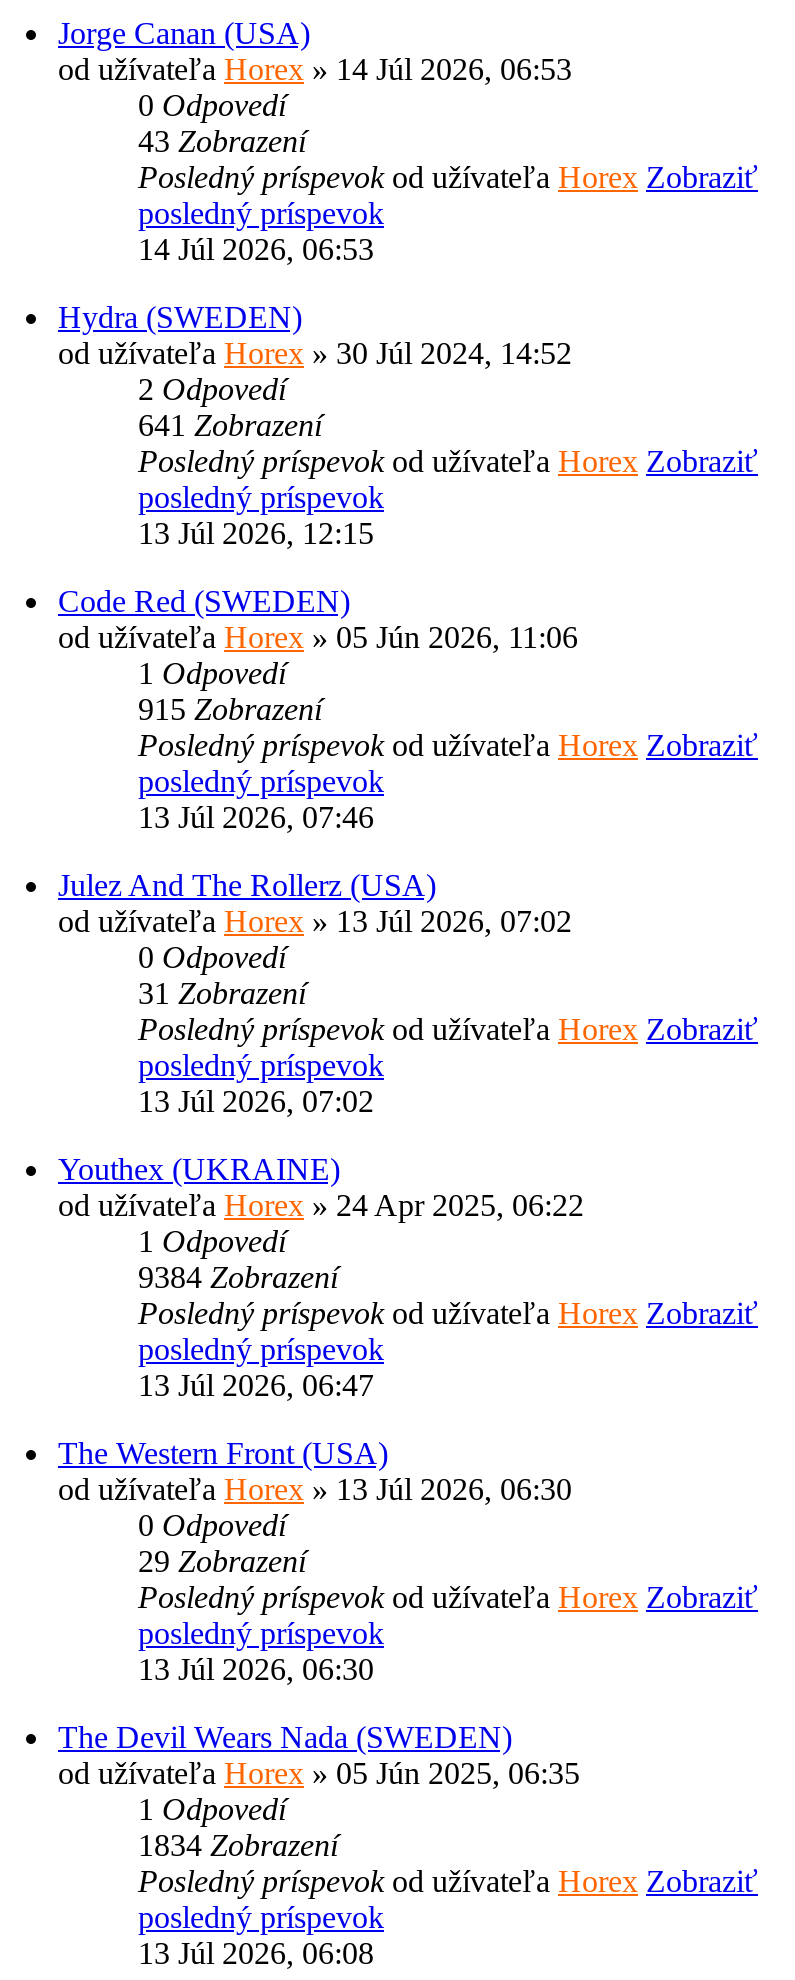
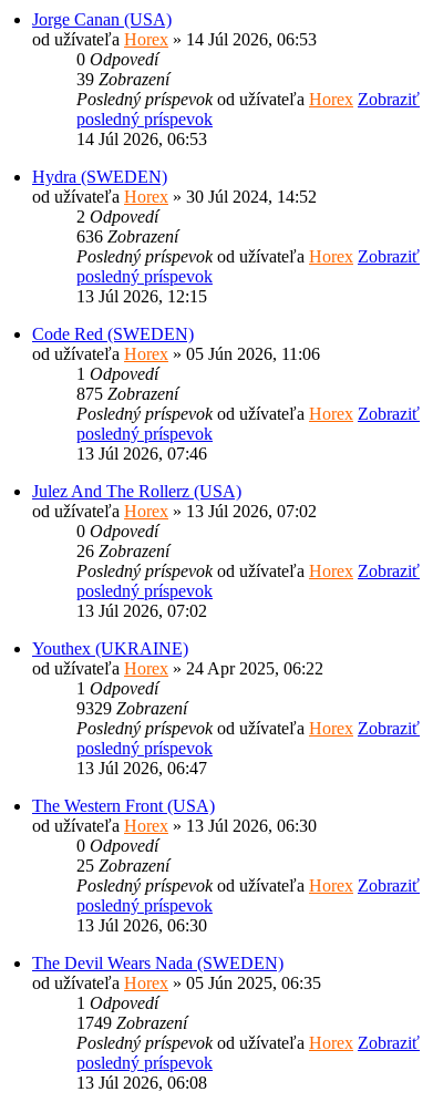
- 43 Zobrazení
+ 39 Zobrazení

- 641 Zobrazení
+ 636 Zobrazení

- 915 Zobrazení
+ 875 Zobrazení

- 31 Zobrazení
+ 26 Zobrazení

- 9384Zobrazení
+ 9329Zobrazení

- 29 Zobrazení
+ 25 Zobrazení

- 1834Zobrazení
+ 1749Zobrazení
